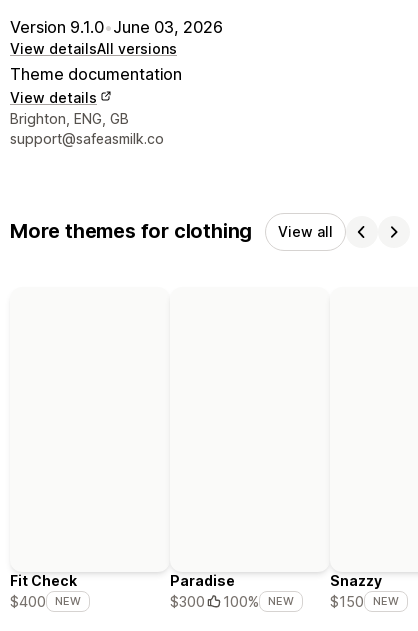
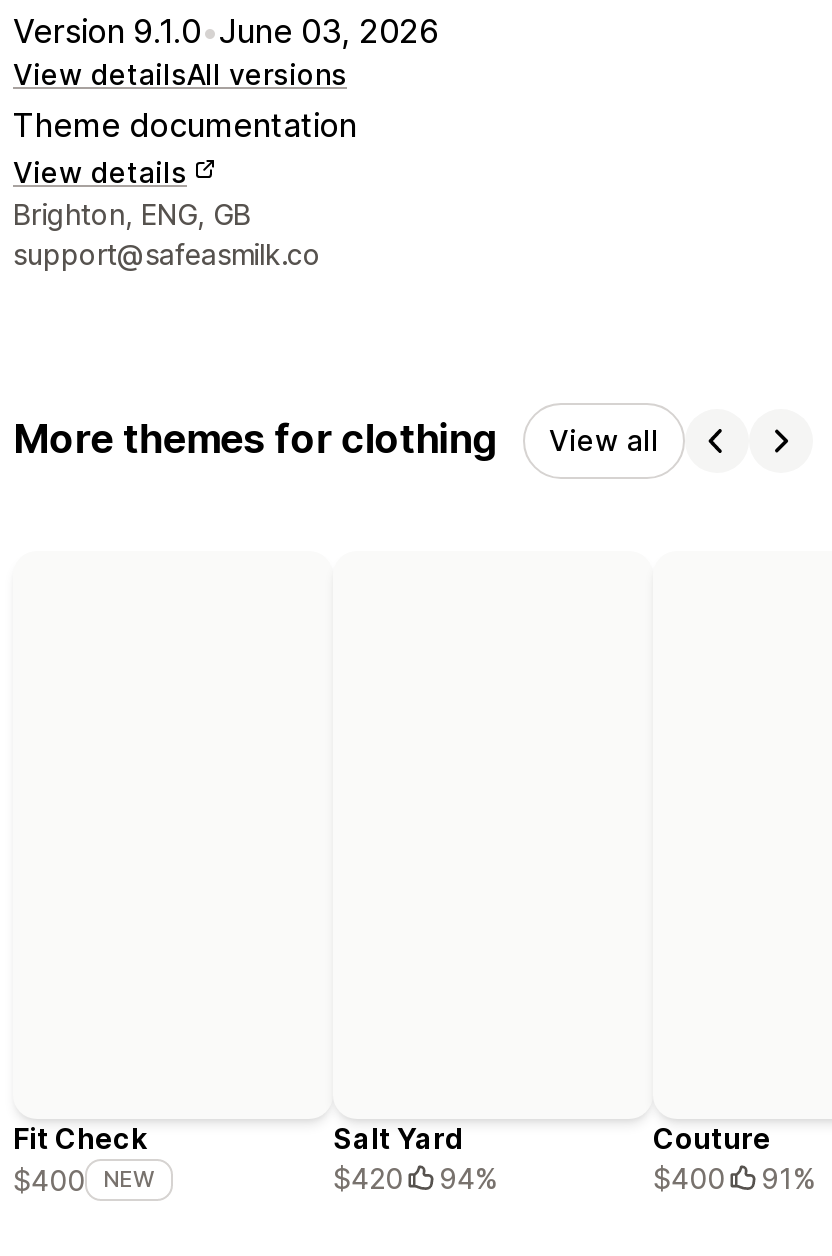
- Paradise
- $300
- 100%
- NEW
+ Salt Yard
+ $420
+ 94%

- Snazzy
- $150
- NEW
+ Couture
+ $400
+ 91%
